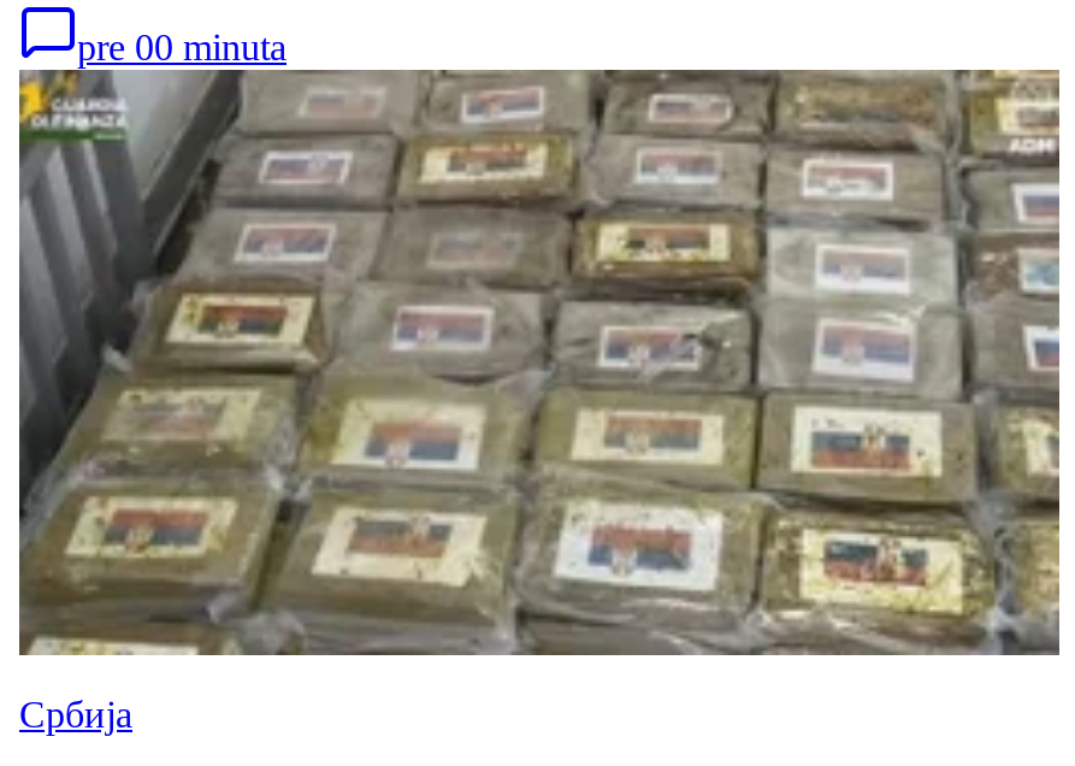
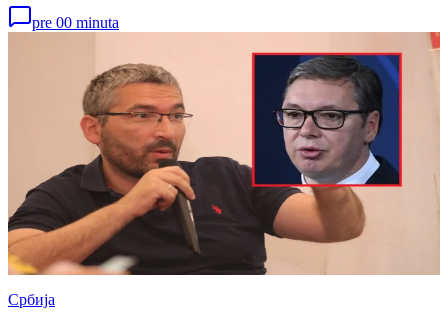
- [image]
+ [image]
